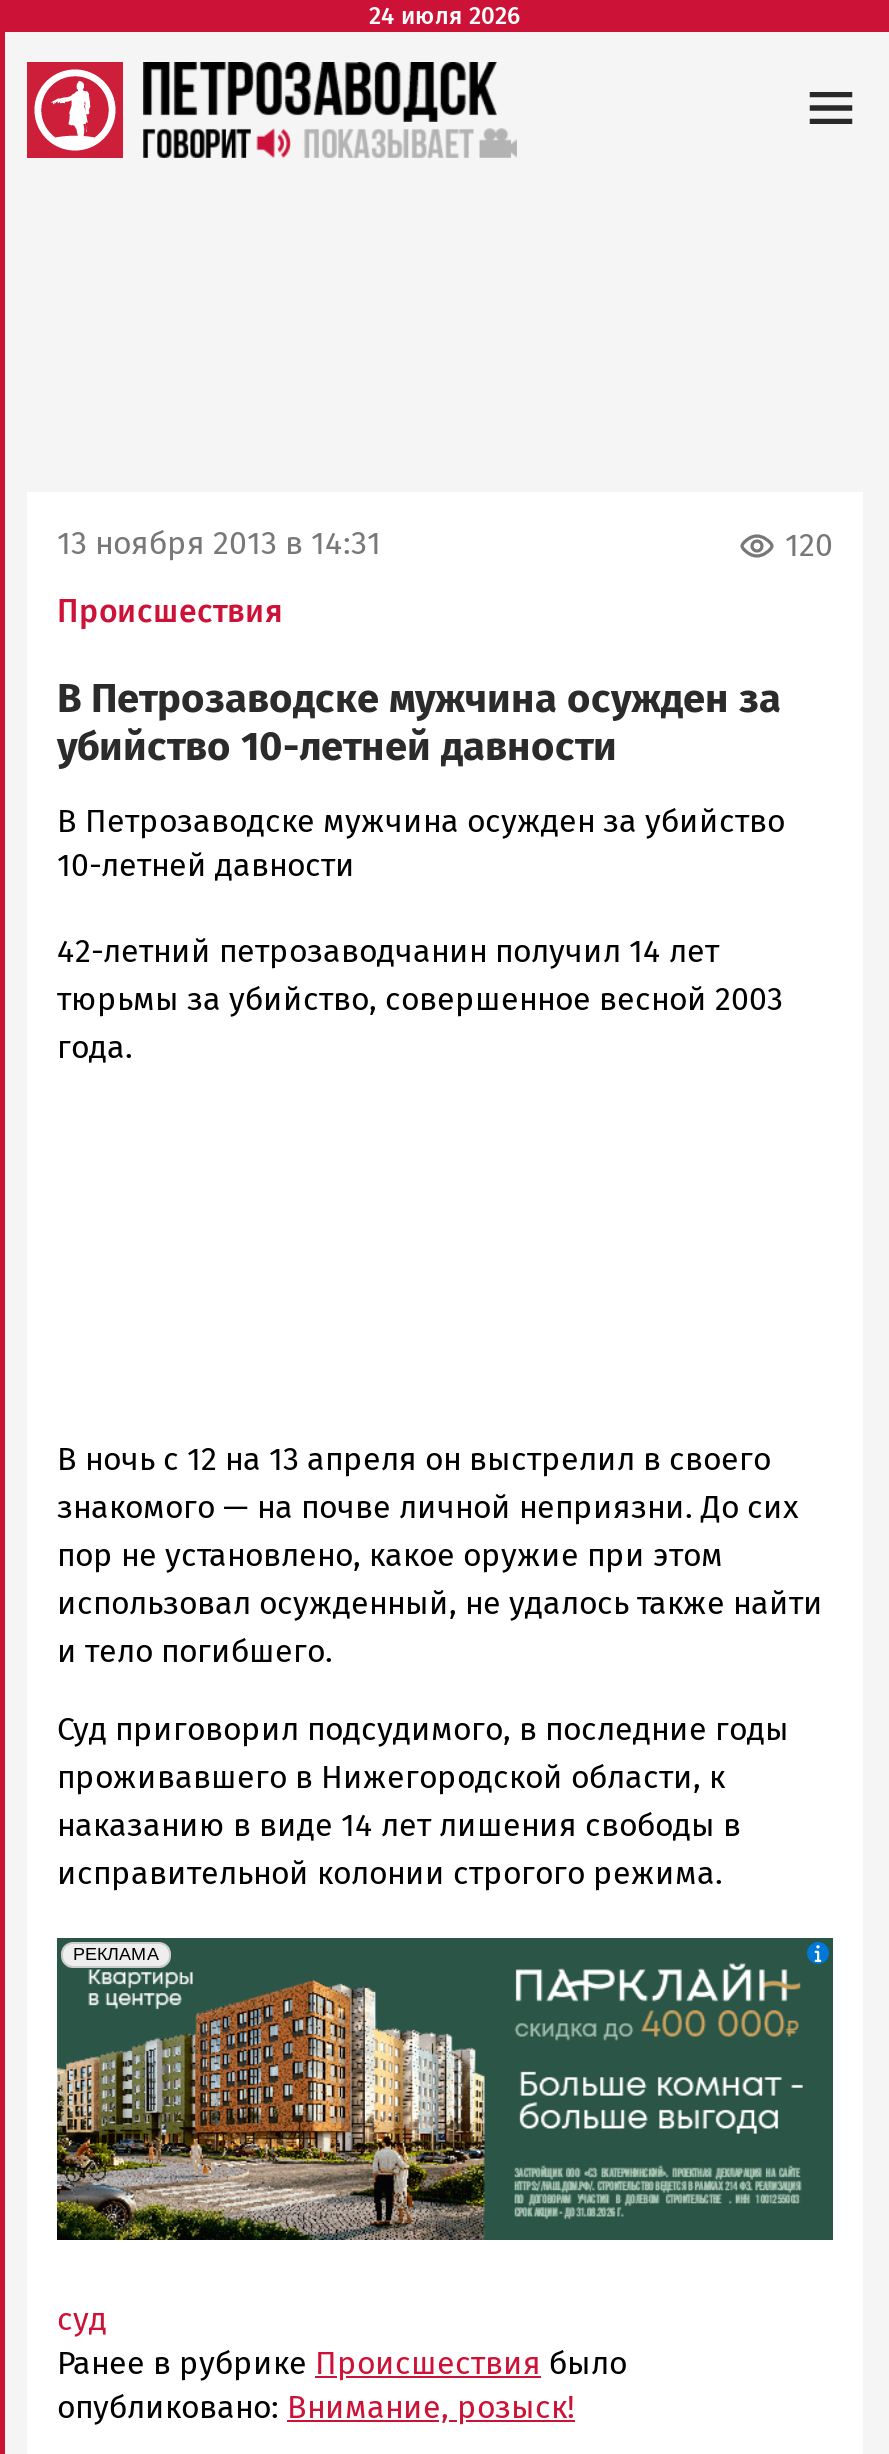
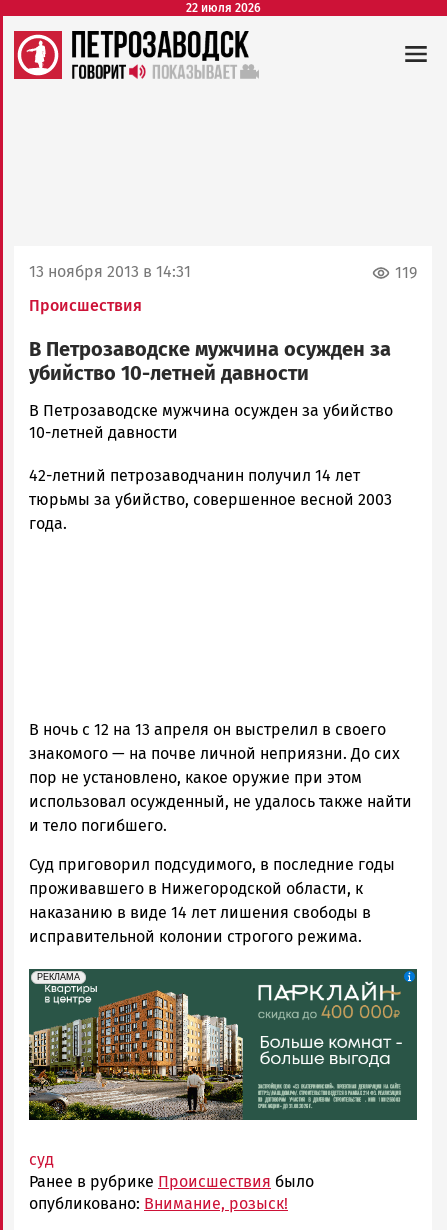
- 24 июля 2026
+ 22 июля 2026

- 120
+ 119
